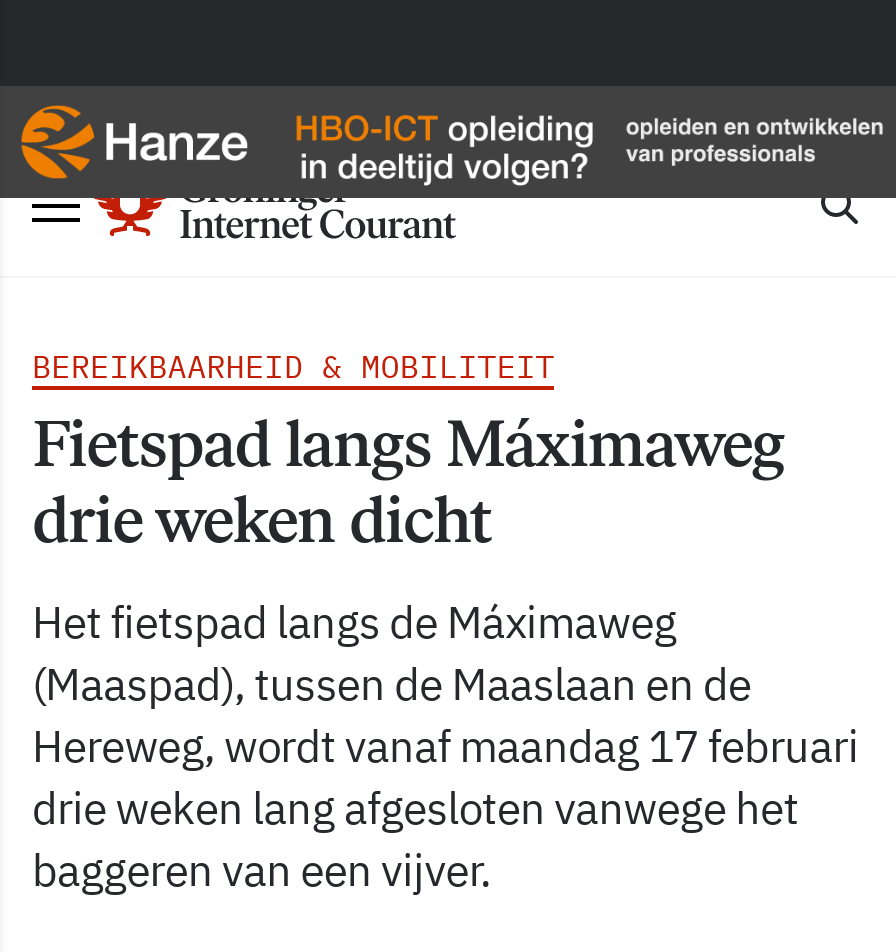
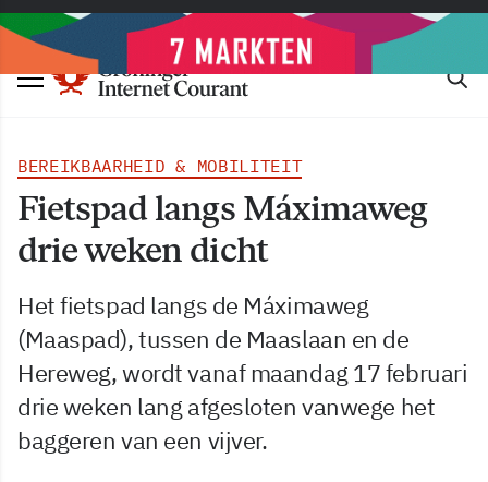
- [image]
+ [image]
